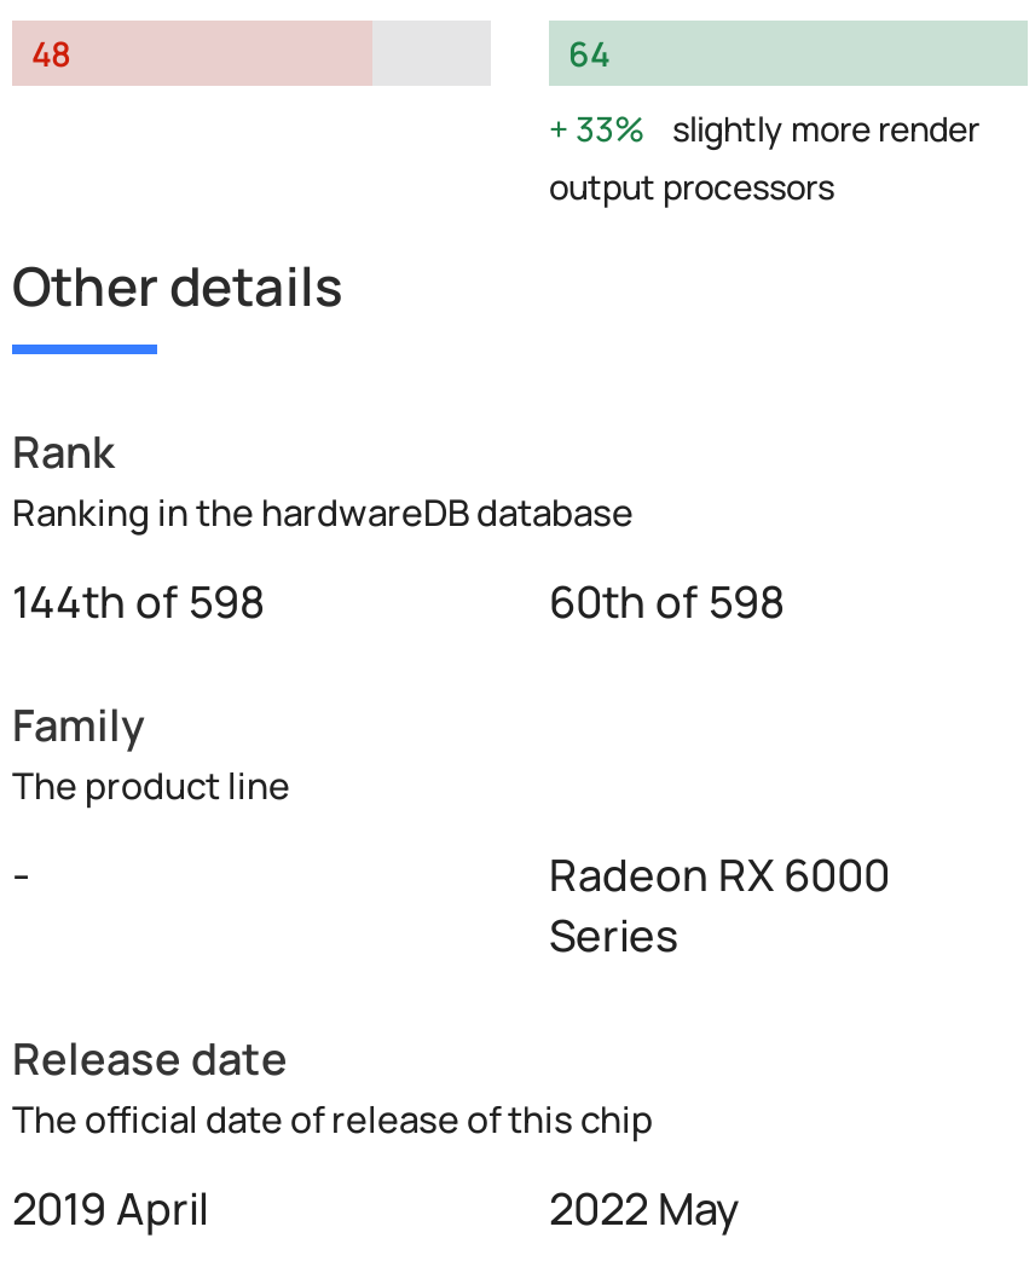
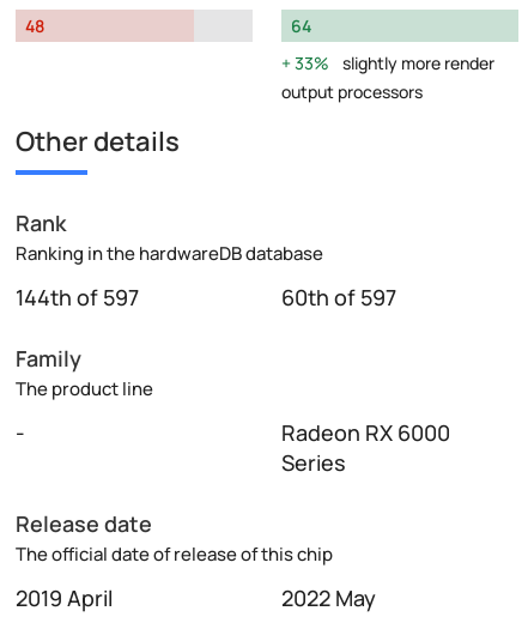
- 144th of 598
+ 144th of 597

- 60th of 598
+ 60th of 597
